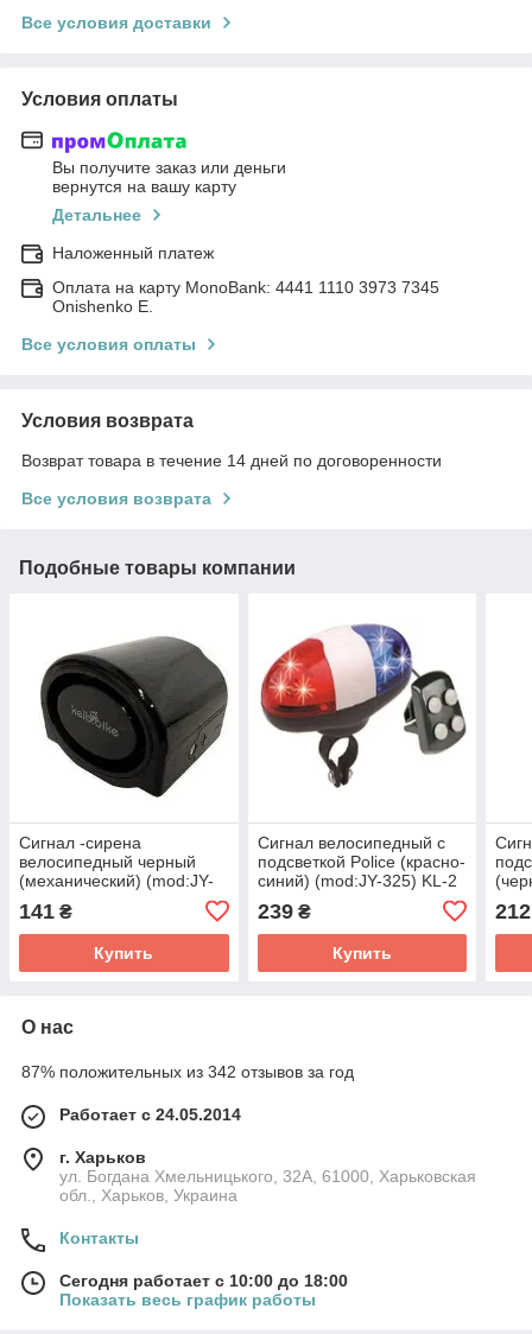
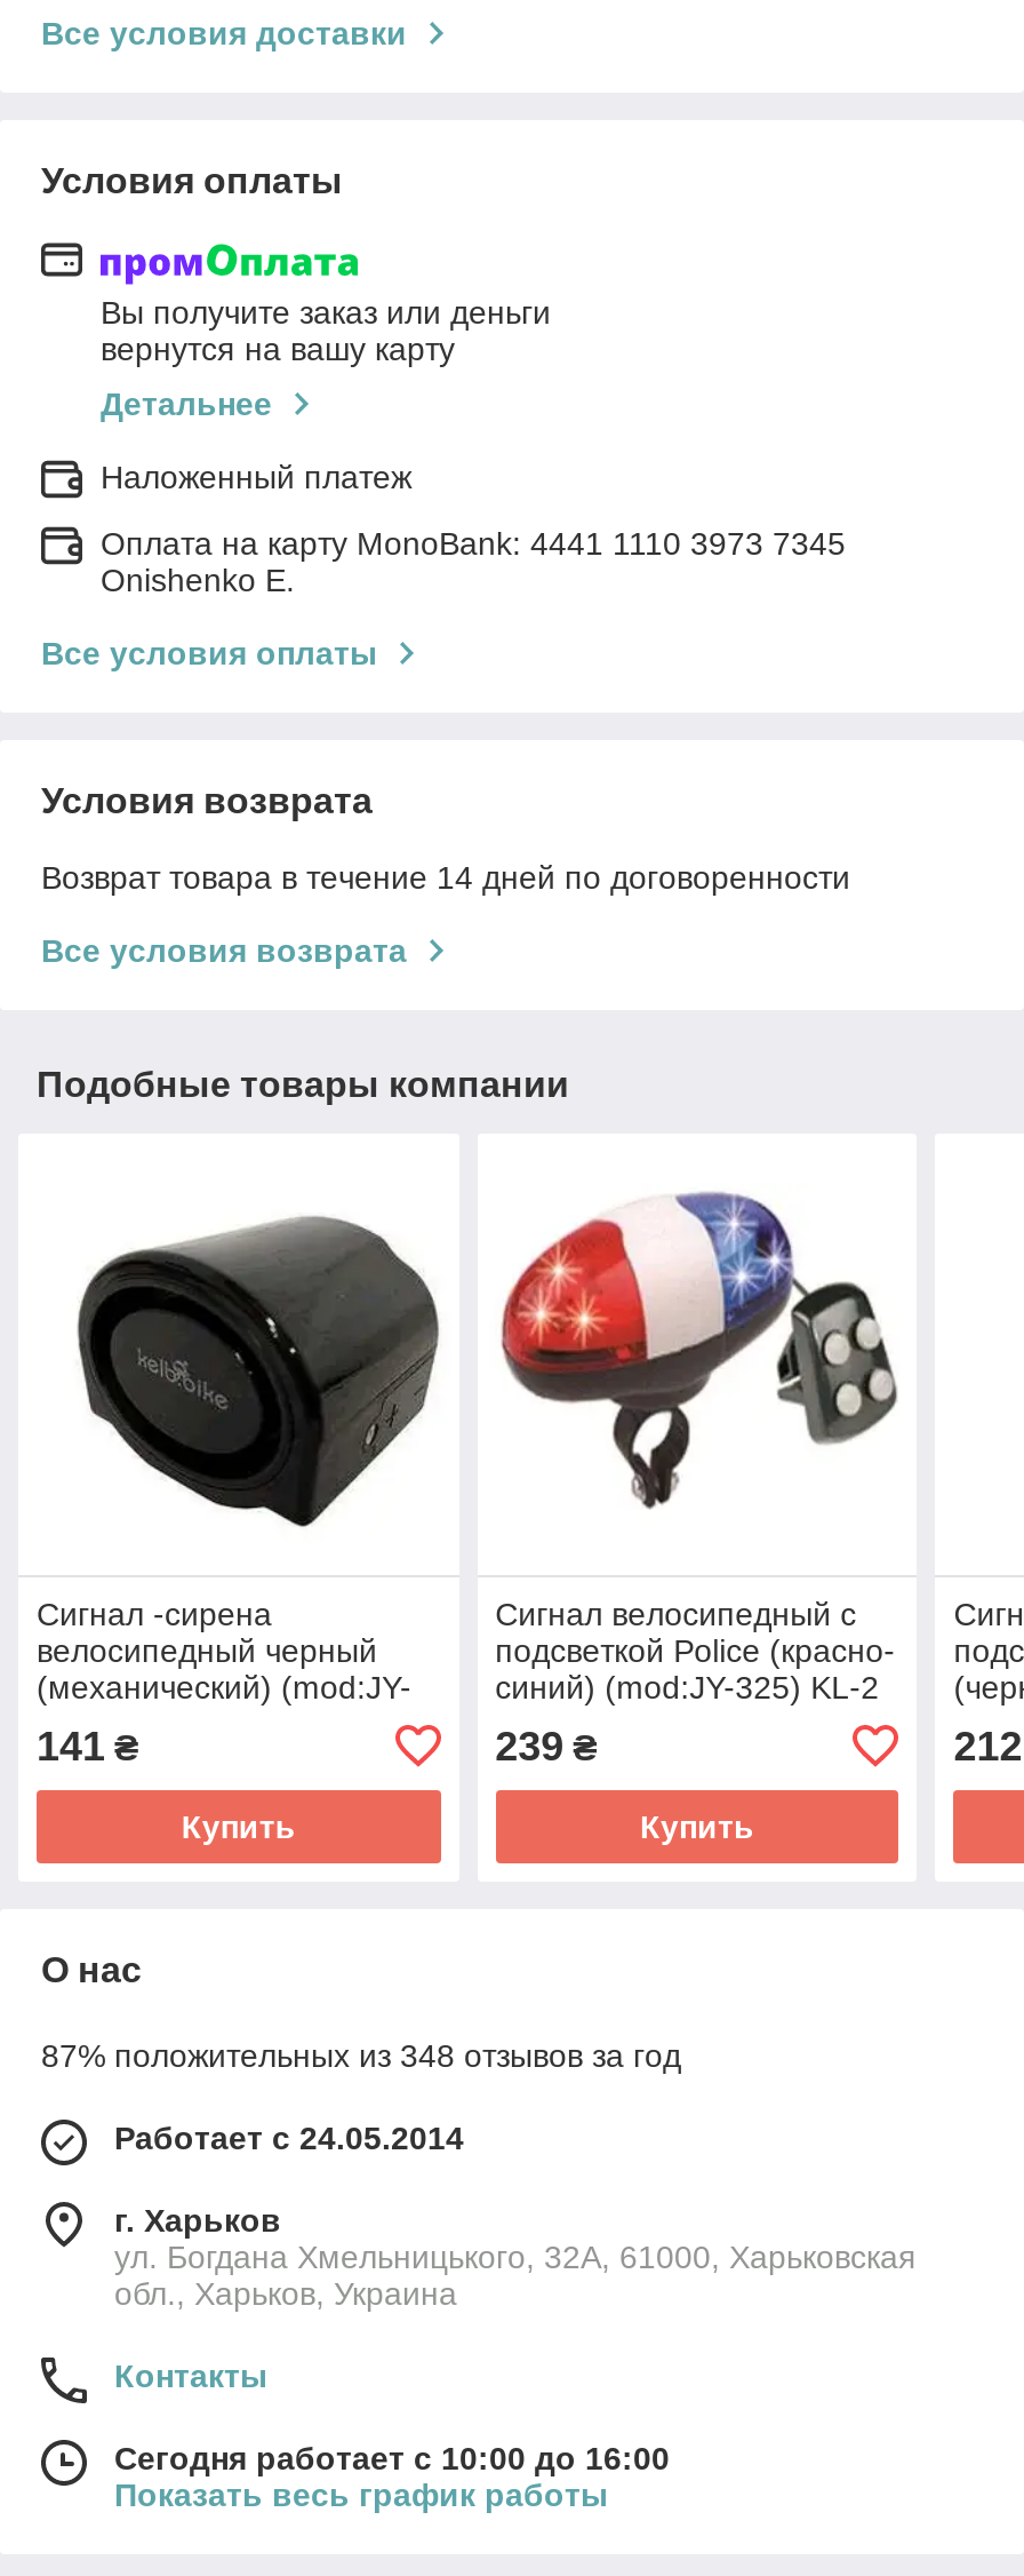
- 87% положительных из 342 отзывов за год
+ 87% положительных из 348 отзывов за год

- Сегодня работает с 10:00 до 18:00
+ Сегодня работает с 10:00 до 16:00
